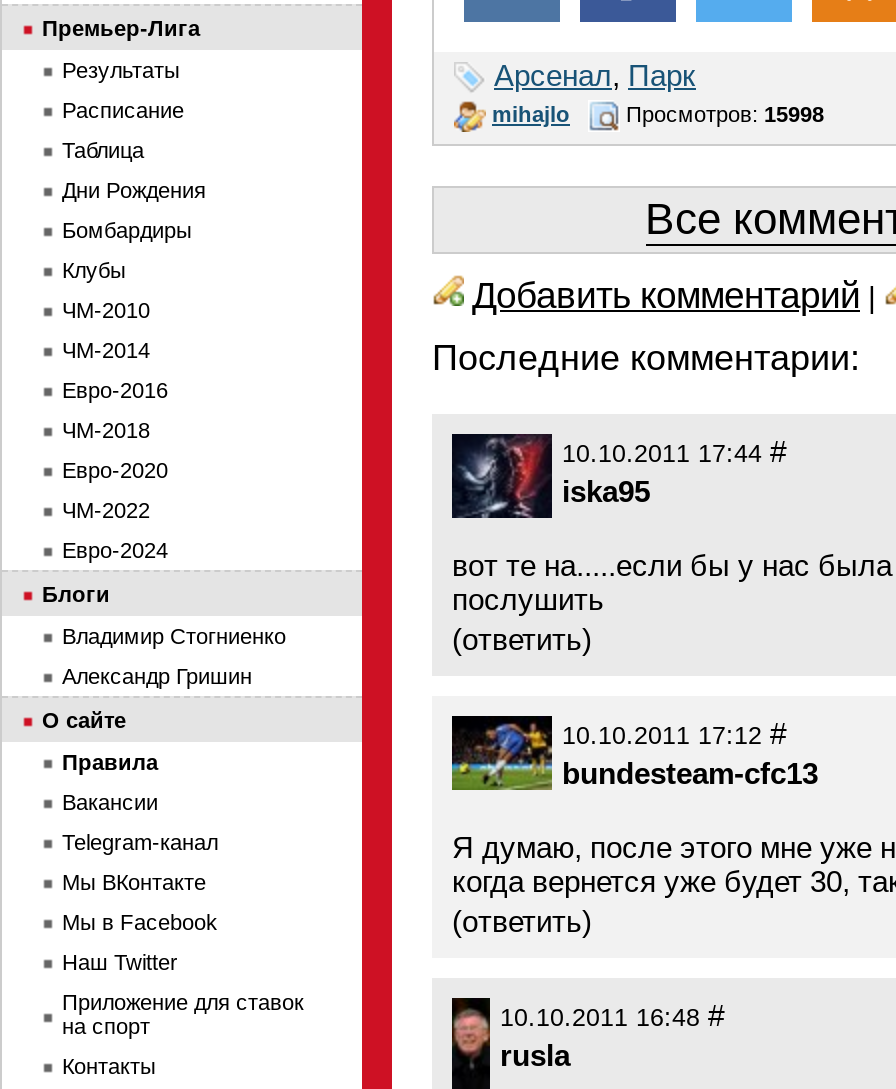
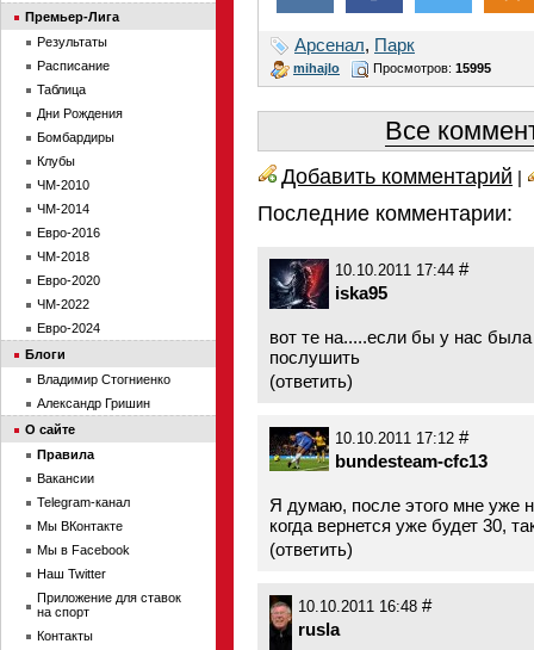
- Просмотров: 15998
+ Просмотров: 15995
